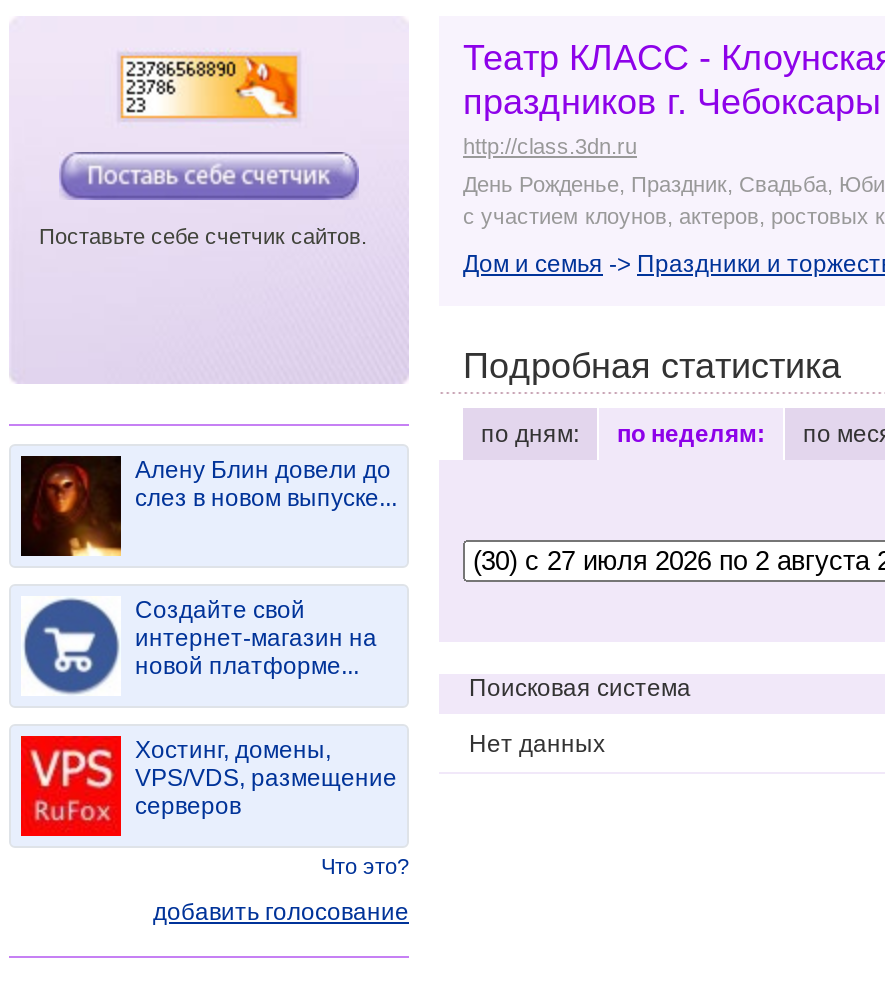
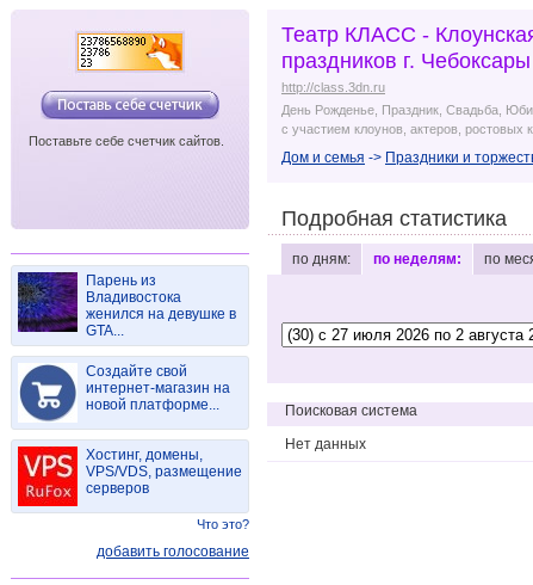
- [image]
- Алену Блин довели до
- слез в новом выпуске...
+ [image]
+ Парень из
+ Владивостока
+ женился на девушке в
+ GTA...
